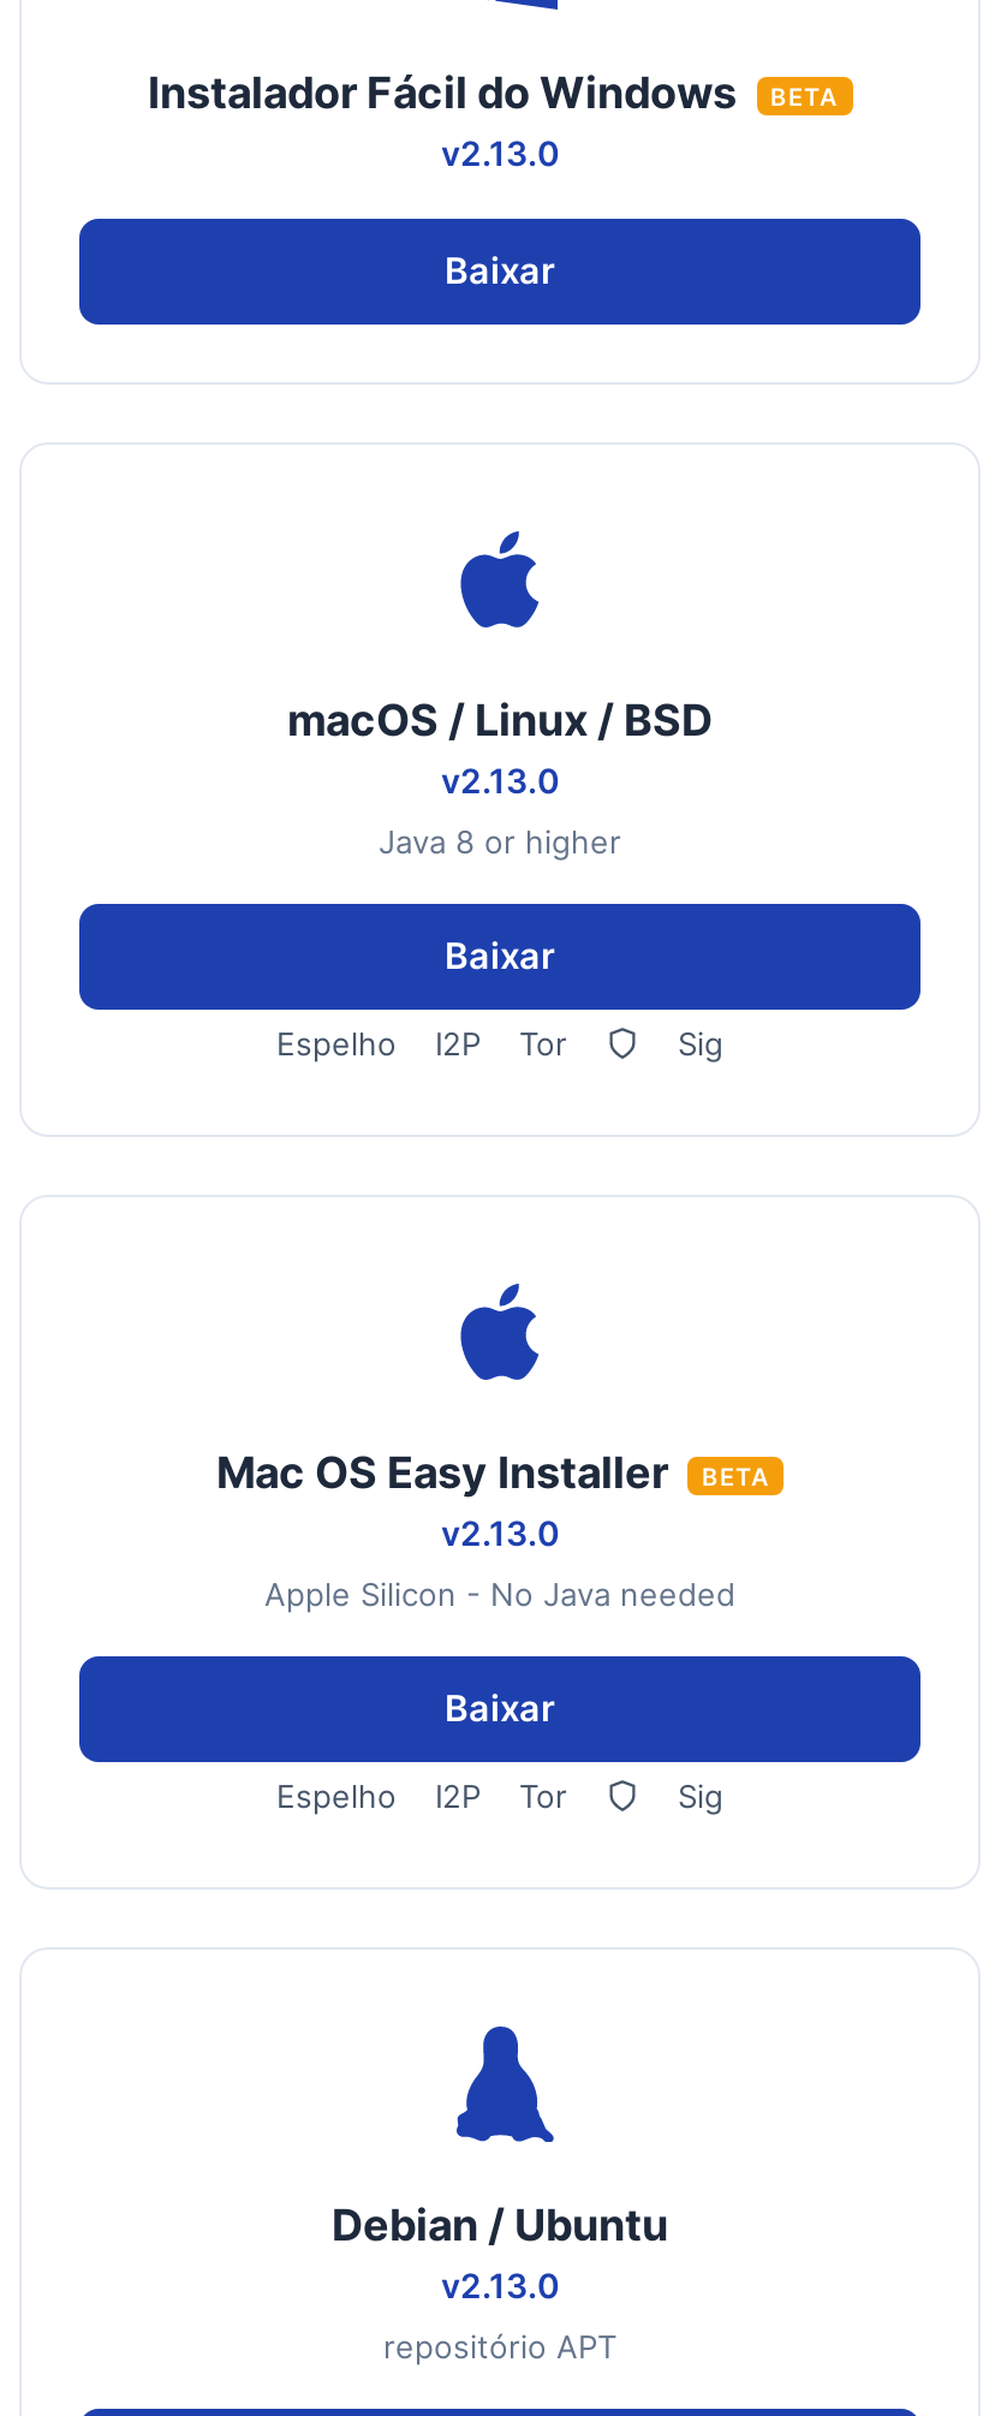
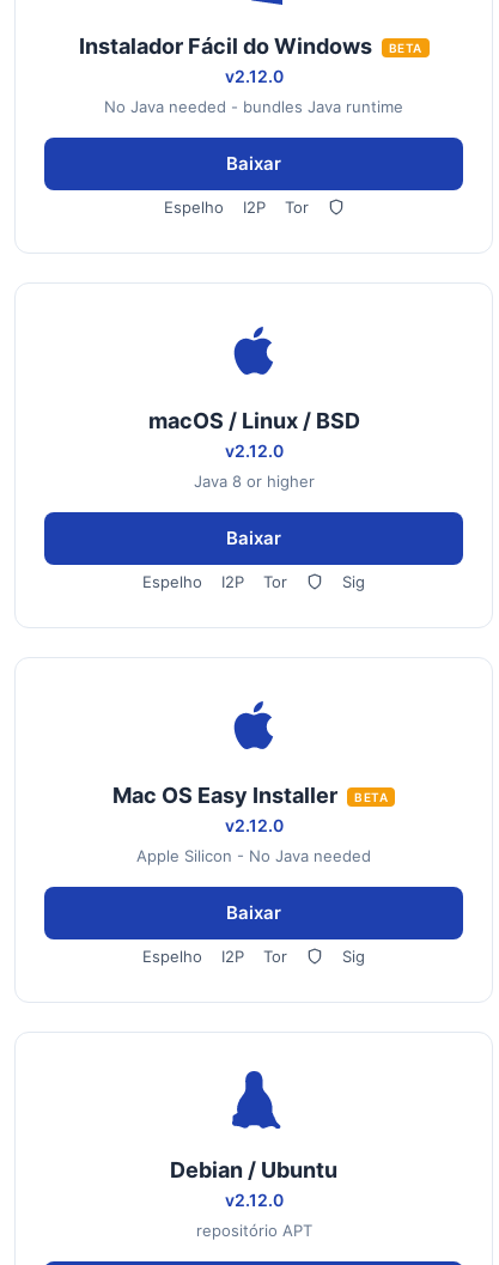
- v2.13.0
+ v2.12.0
+ No Java needed - bundles Java runtime

+ Espelho
+ I2P
+ Tor

- v2.13.0
+ v2.12.0

- v2.13.0
+ v2.12.0

- v2.13.0
+ v2.12.0
